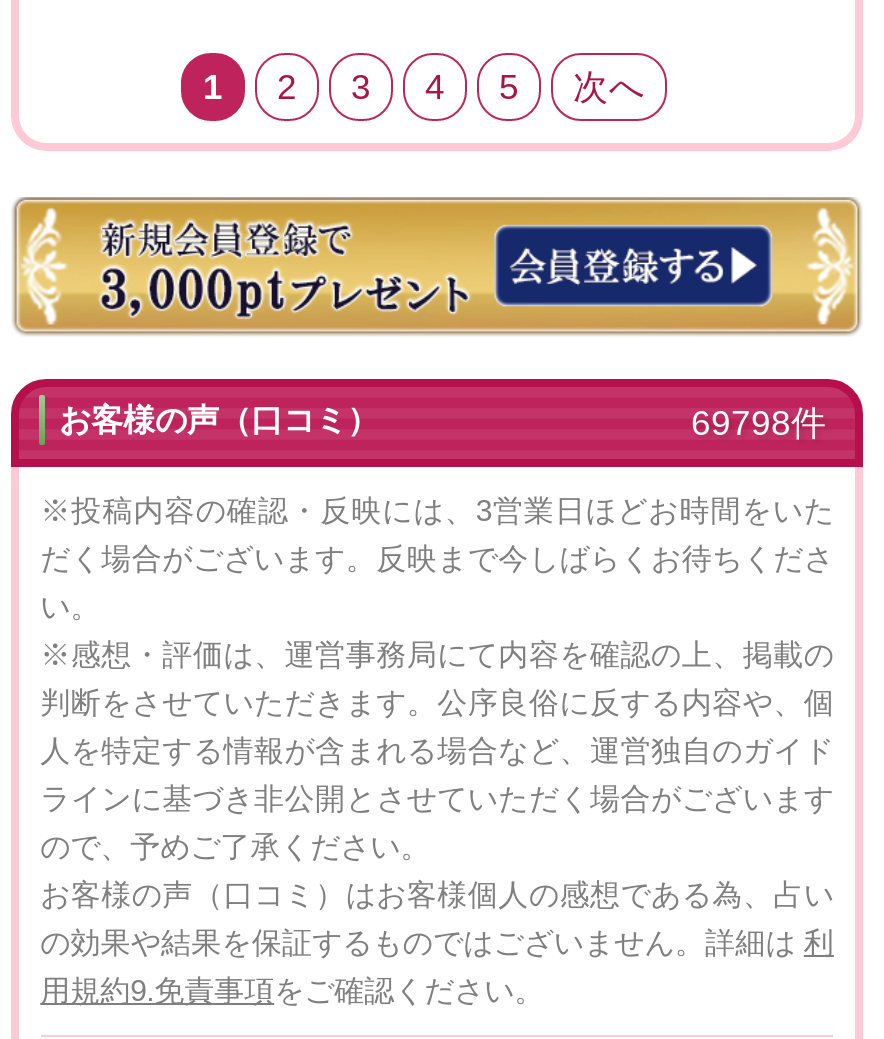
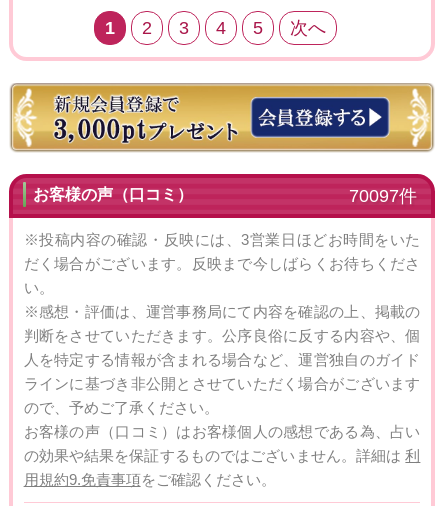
- 69798件
+ 70097件
